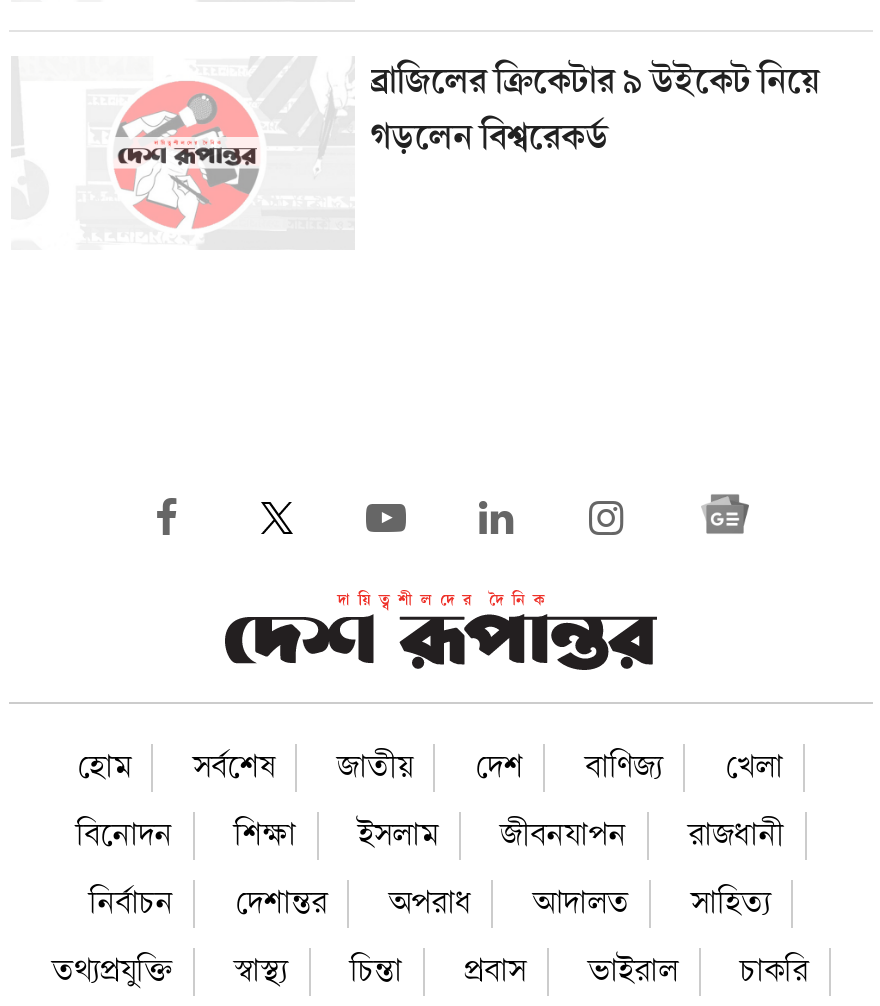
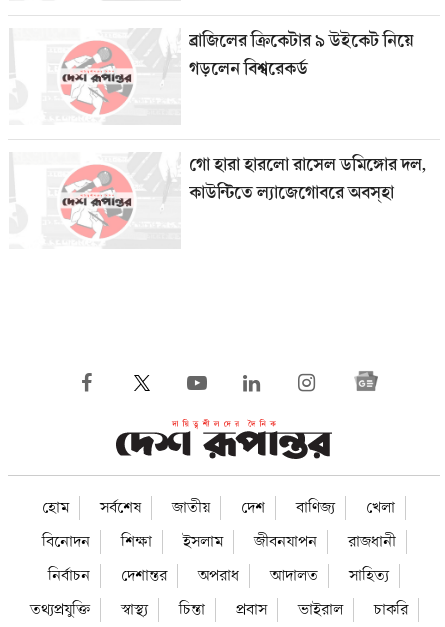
+ গো হারা হারলো রাসেল ডমিঙ্গোর দল,
+ কাউন্টিতে ল্যাজেগোবরে অবস্হা
